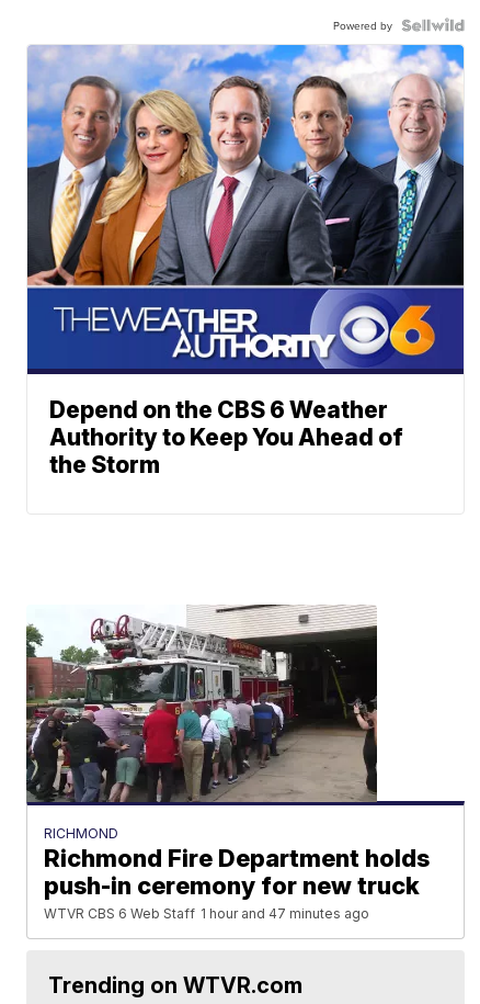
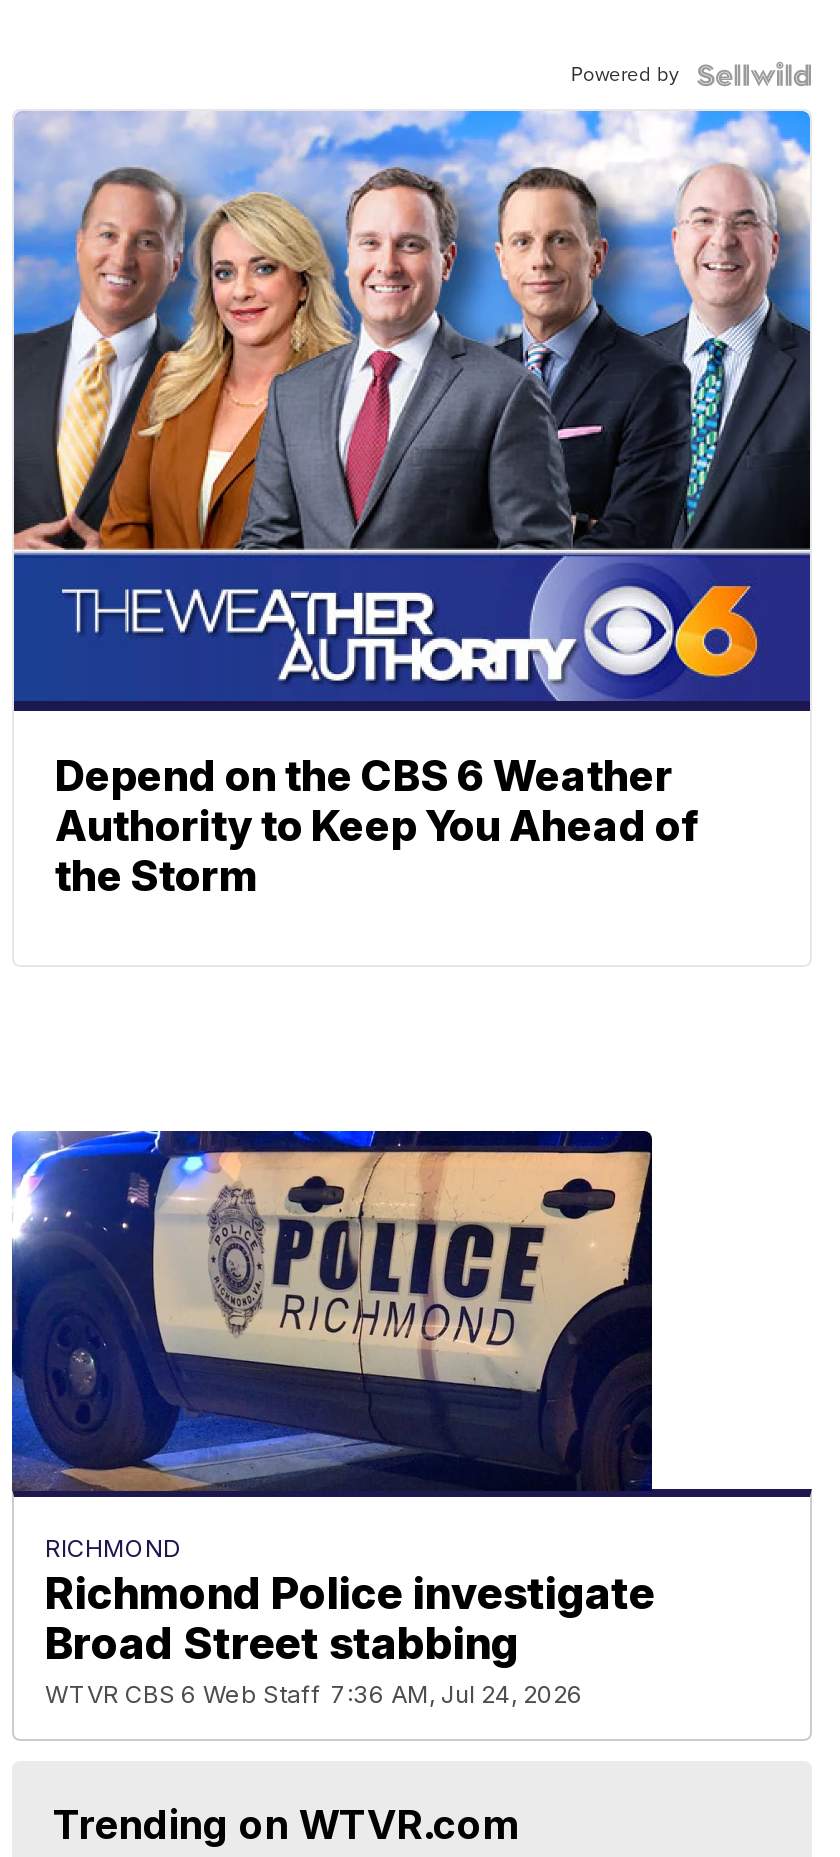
- [image]
- Richmond Fire Department holds
- push-in ceremony for new truck
- WTVR CBS 6 Web Staff 1 hour and 47 minutes ago
+ [image]
+ Richmond Police investigate
+ Broad Street stabbing
+ WTVR CBS 6 Web Staff 7:36 AM, Jul 24, 2026
